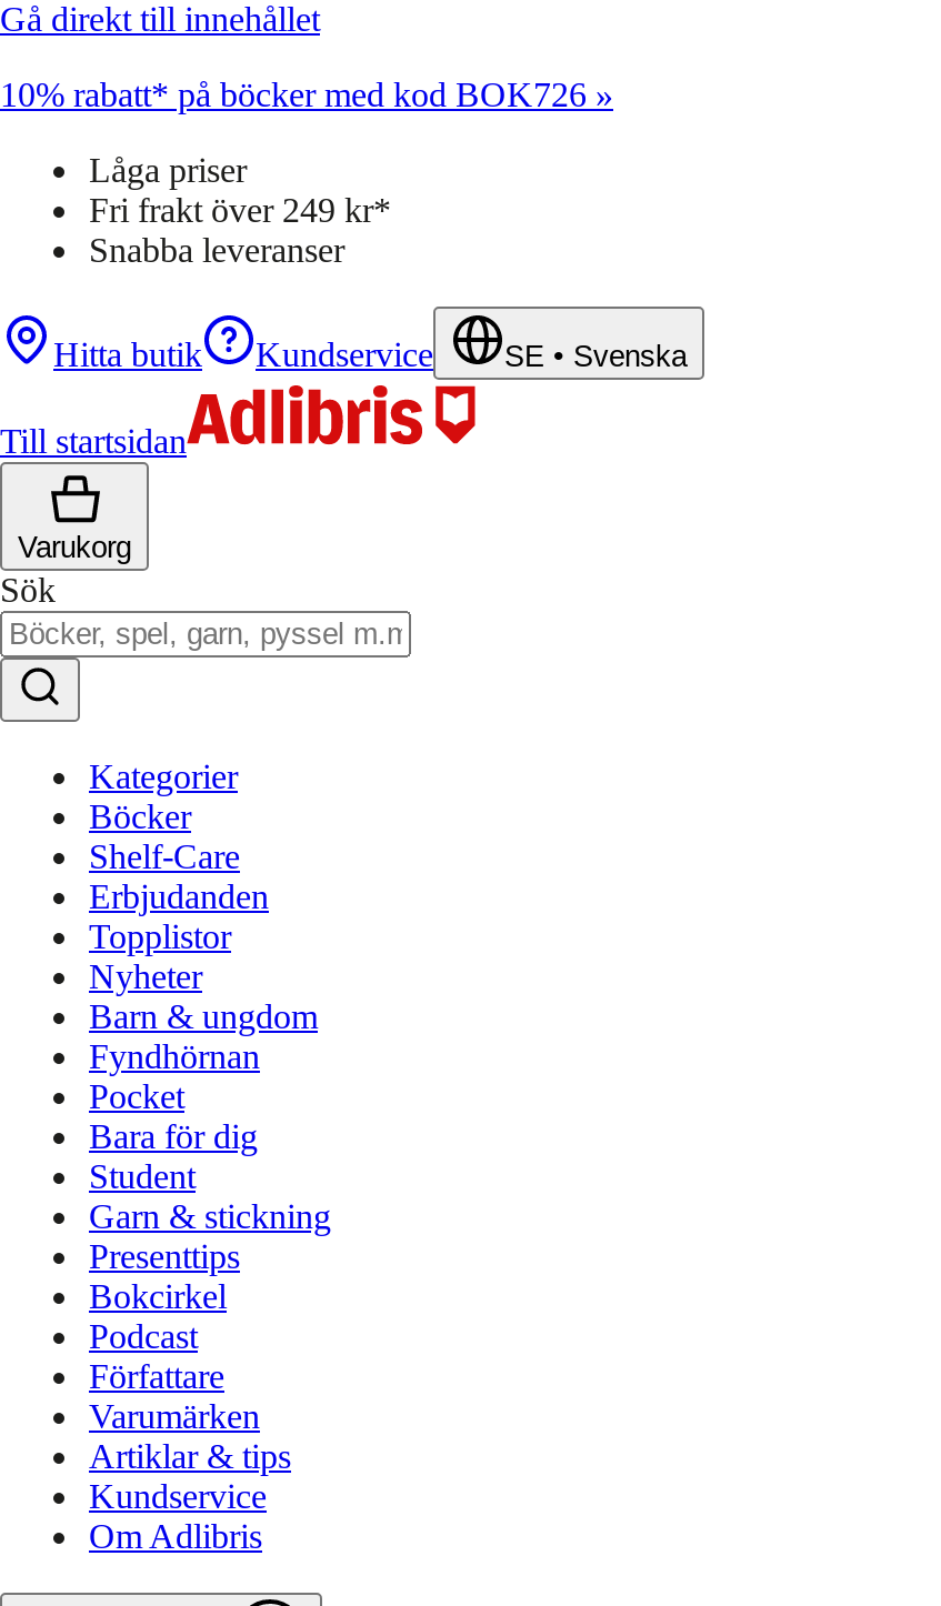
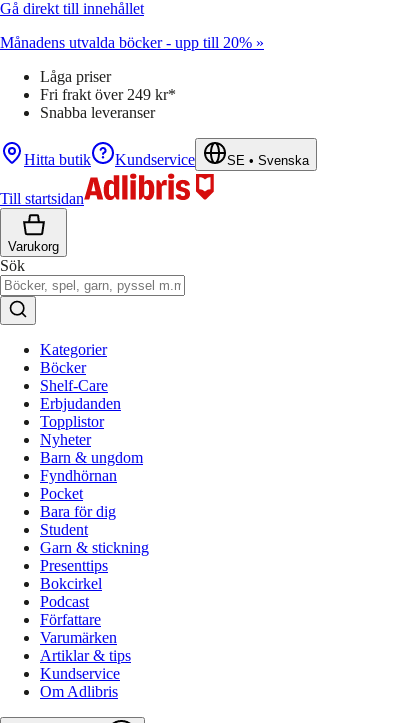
- 10% rabatt* på böcker med kod BOK726 »
+ Månadens utvalda böcker - upp till 20% »
